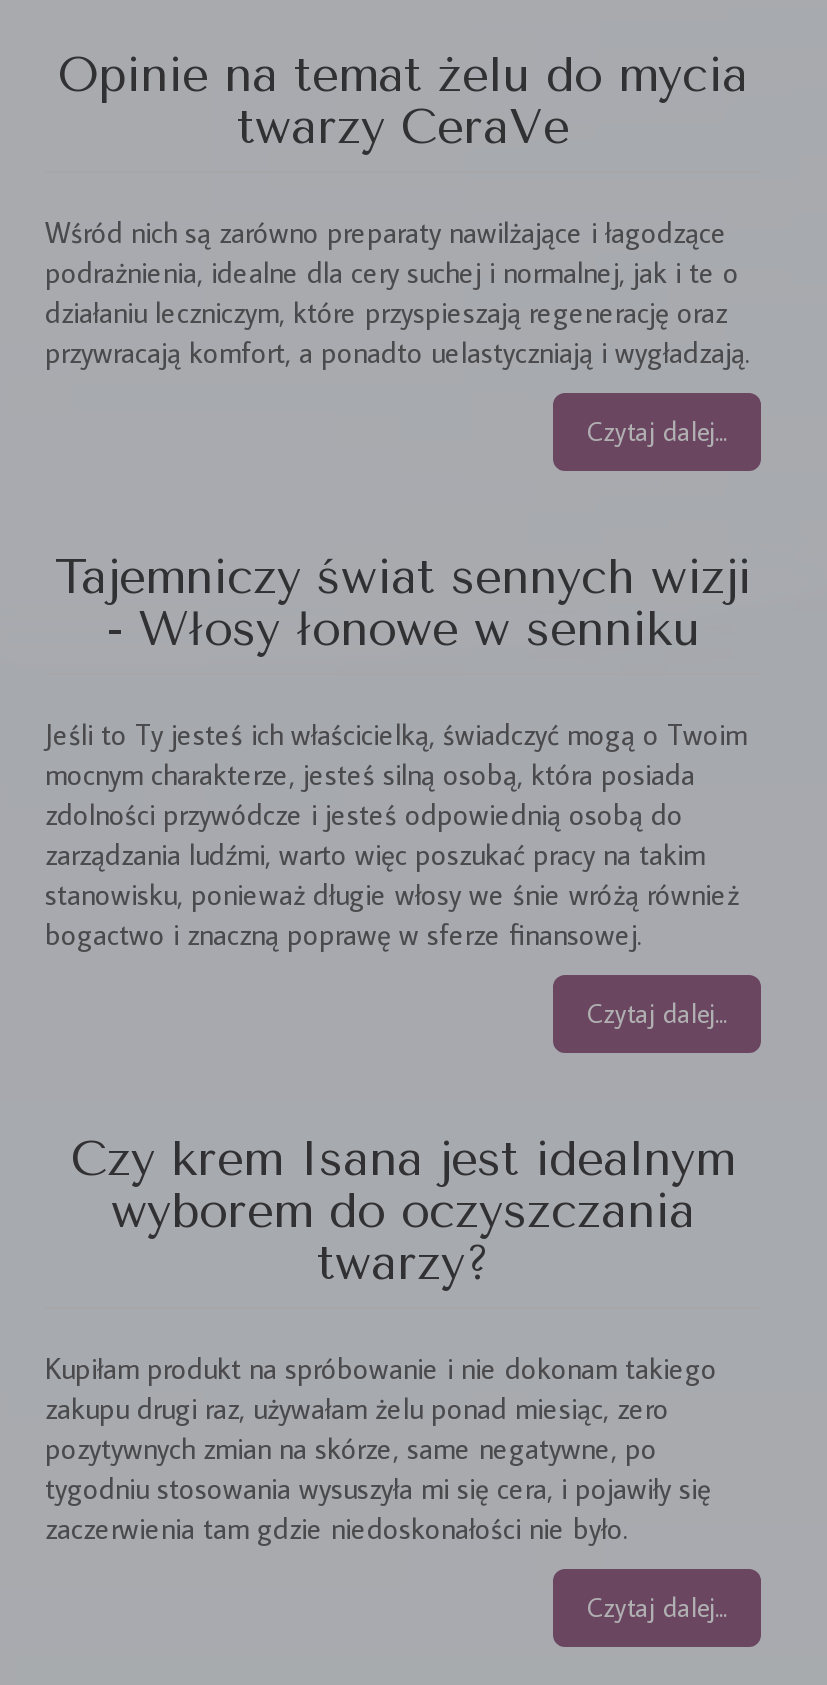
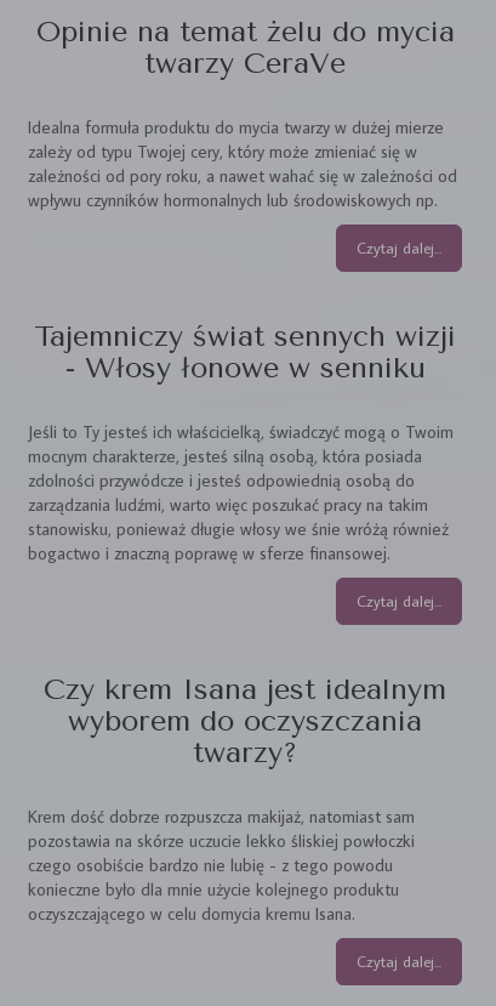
- Wśród nich są zarówno preparaty nawilżające i łagodzące
- podrażnienia, idealne dla cery suchej i normalnej, jak i te o
- działaniu leczniczym, które przyspieszają regenerację oraz
- przywracają komfort, a ponadto uelastyczniają i wygładzają.
+ Idealna formuła produktu do mycia twarzy w dużej mierze
+ zależy od typu Twojej cery, który może zmieniać się w
+ zależności od pory roku, a nawet wahać się w zależności od
+ wpływu czynników hormonalnych lub środowiskowych np.

- Kupiłam produkt na spróbowanie i nie dokonam takiego
- zakupu drugi raz, używałam żelu ponad miesiąc, zero
- pozytywnych zmian na skórze, same negatywne, po
- tygodniu stosowania wysuszyła mi się cera, i pojawiły się
- zaczerwienia tam gdzie niedoskonałości nie było.
+ Krem dość dobrze rozpuszcza makijaż, natomiast sam
+ pozostawia na skórze uczucie lekko śliskiej powłoczki
+ czego osobiście bardzo nie lubię - z tego powodu
+ konieczne było dla mnie użycie kolejnego produktu
+ oczyszczającego w celu domycia kremu Isana.
